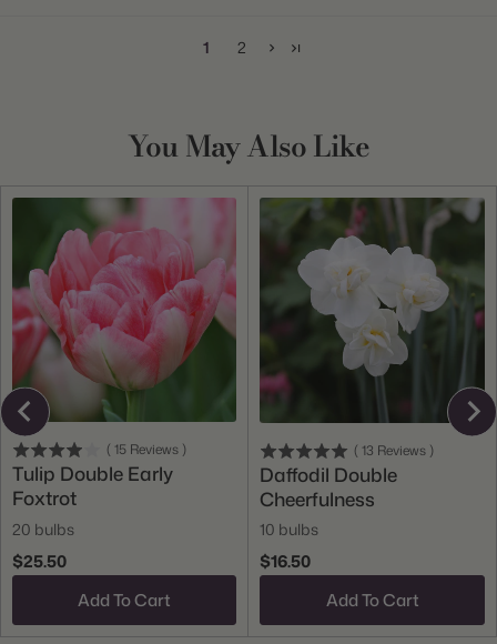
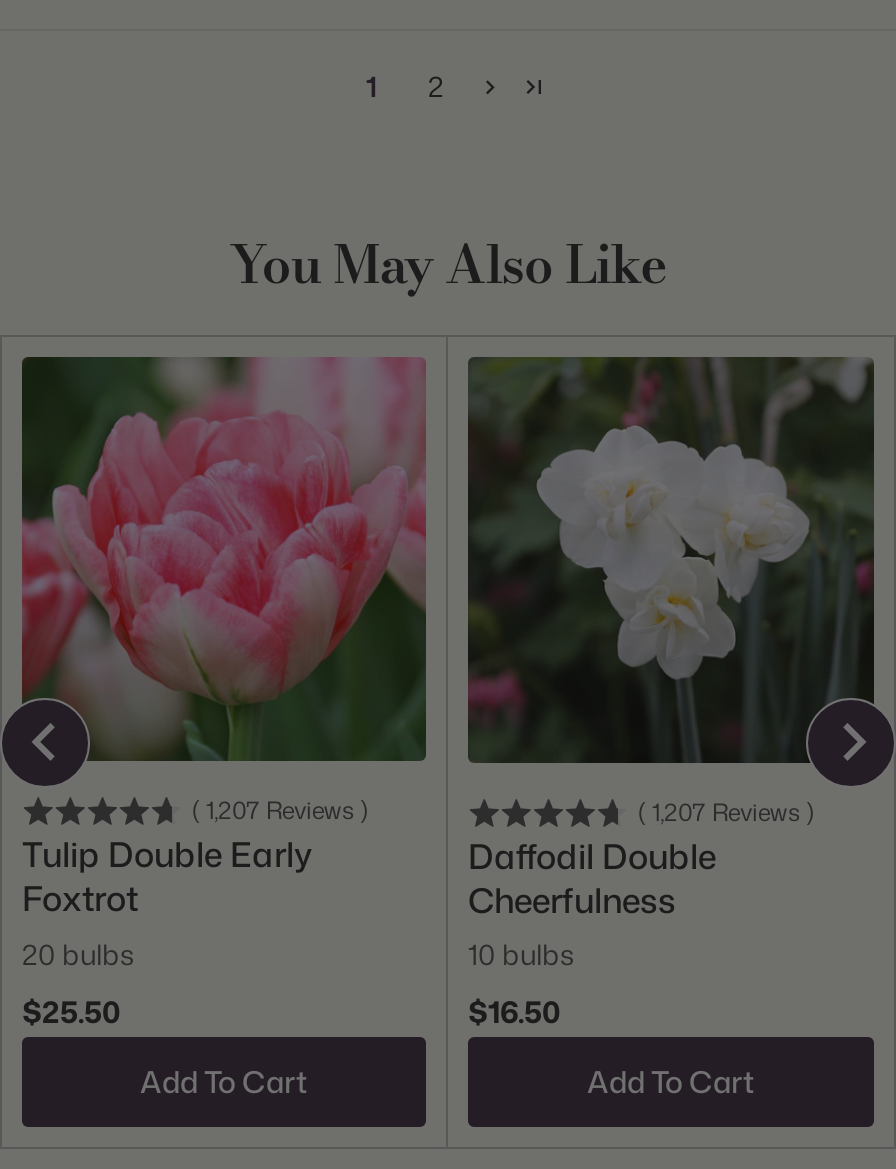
- ( 15 Reviews )
+ ( 1,207 Reviews )

- ( 13 Reviews )
+ ( 1,207 Reviews )
